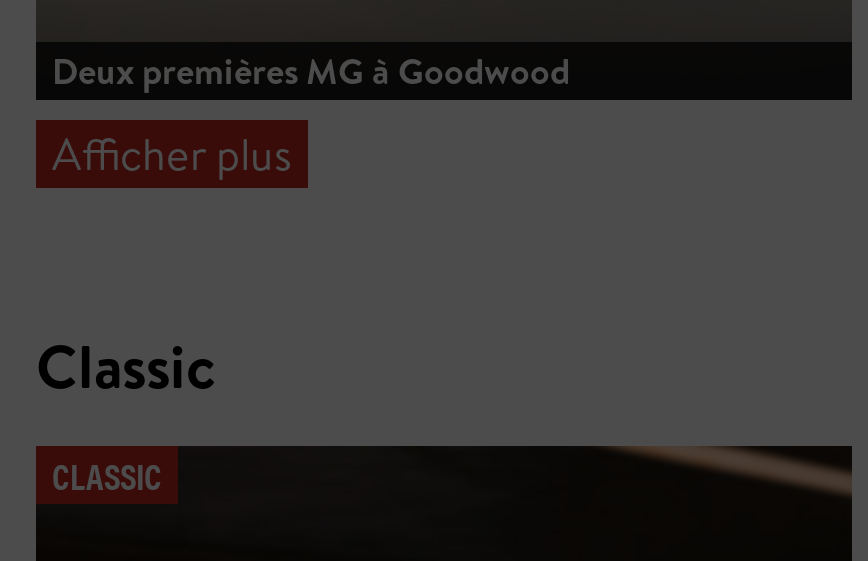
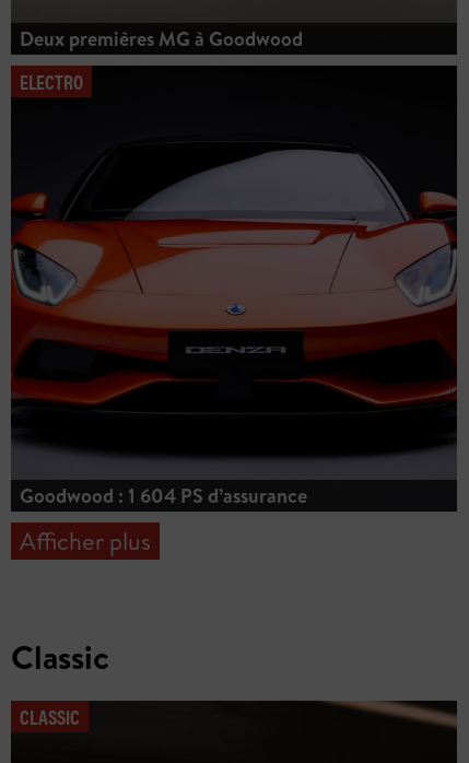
+ [image]
+ ELECTRO

+ Goodwood : 1 604 PS d’assurance
